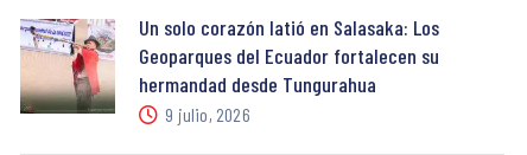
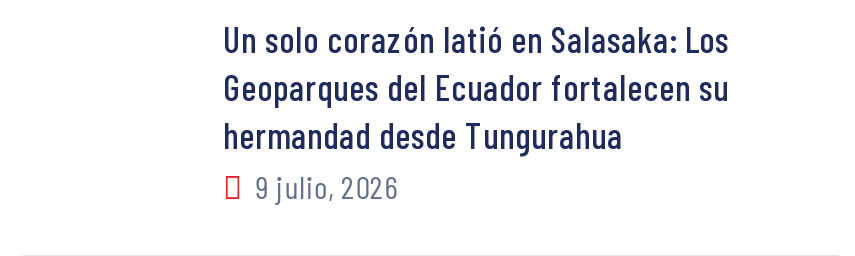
- [image]
